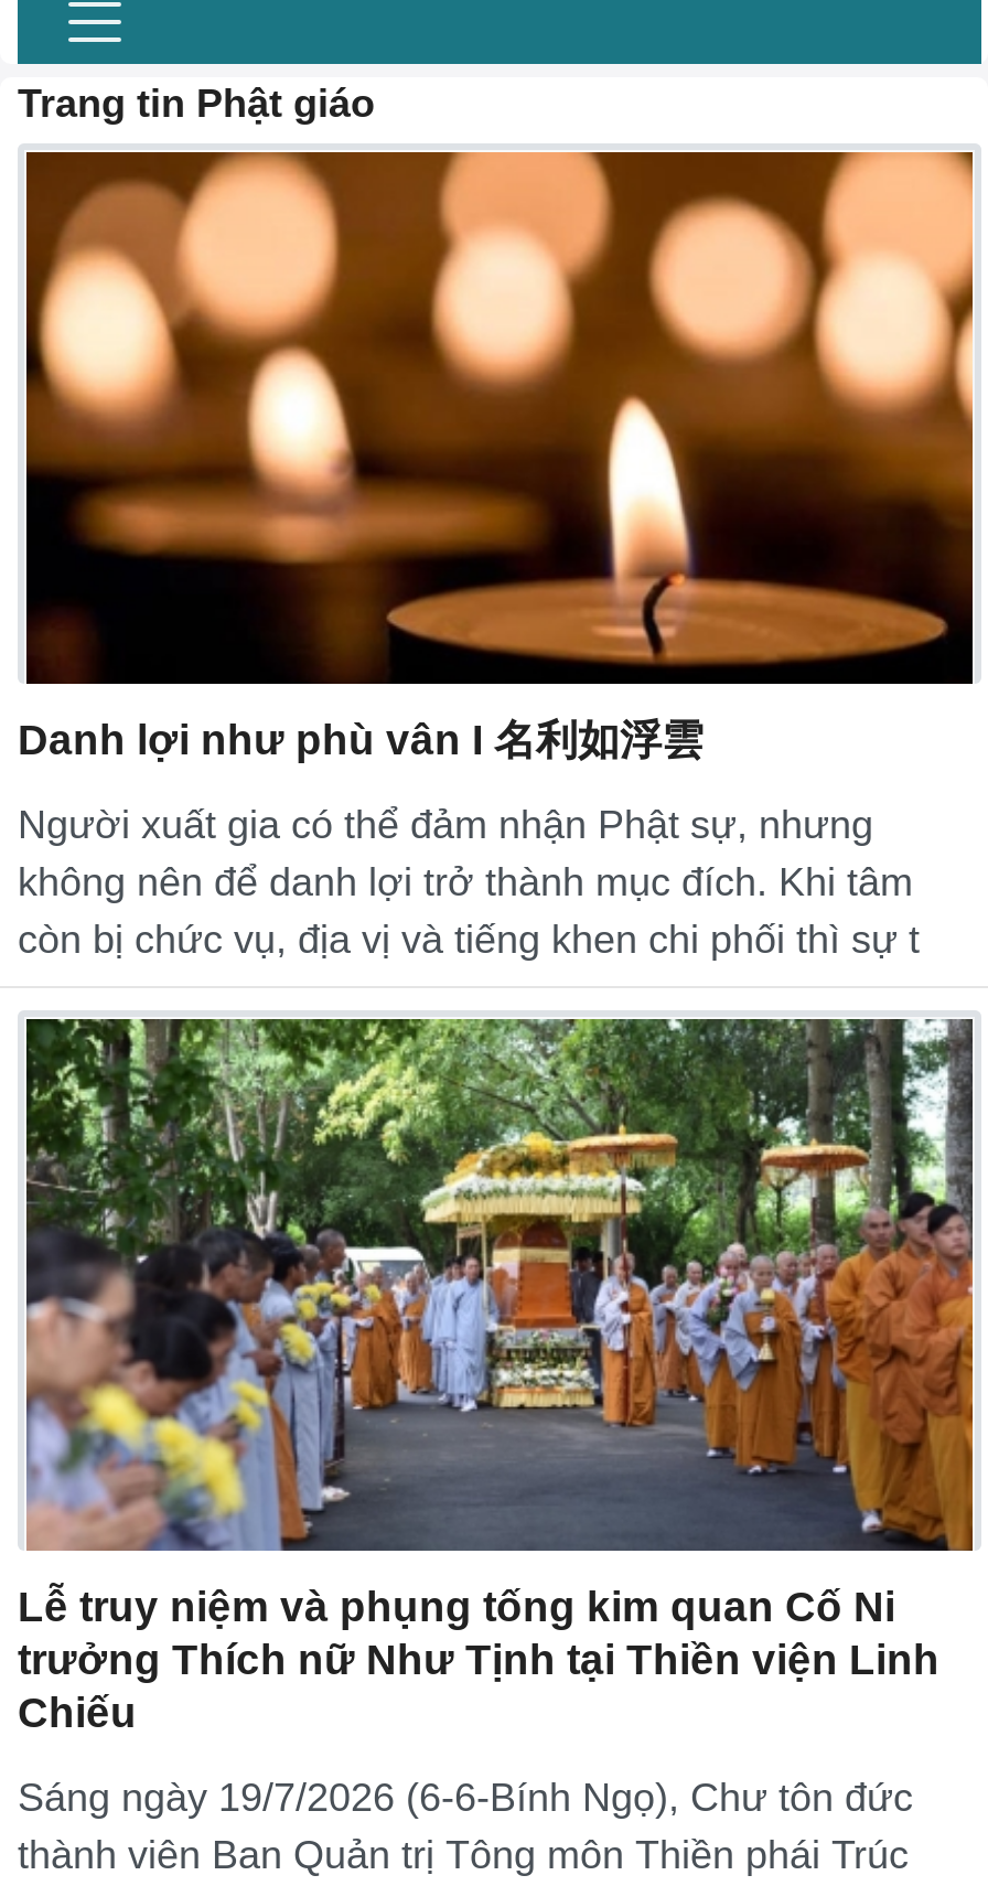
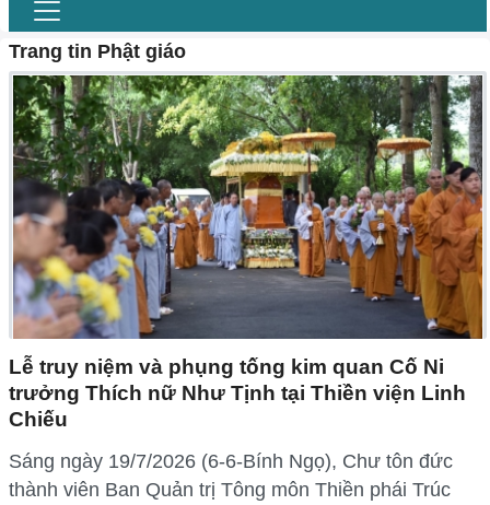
- [image]
- Danh lợi như phù vân I 名利如浮雲
- Người xuất gia có thể đảm nhận Phật sự, nhưng
- không nên để danh lợi trở thành mục đích. Khi tâm
- còn bị chức vụ, địa vị và tiếng khen chi phối thì sự t
